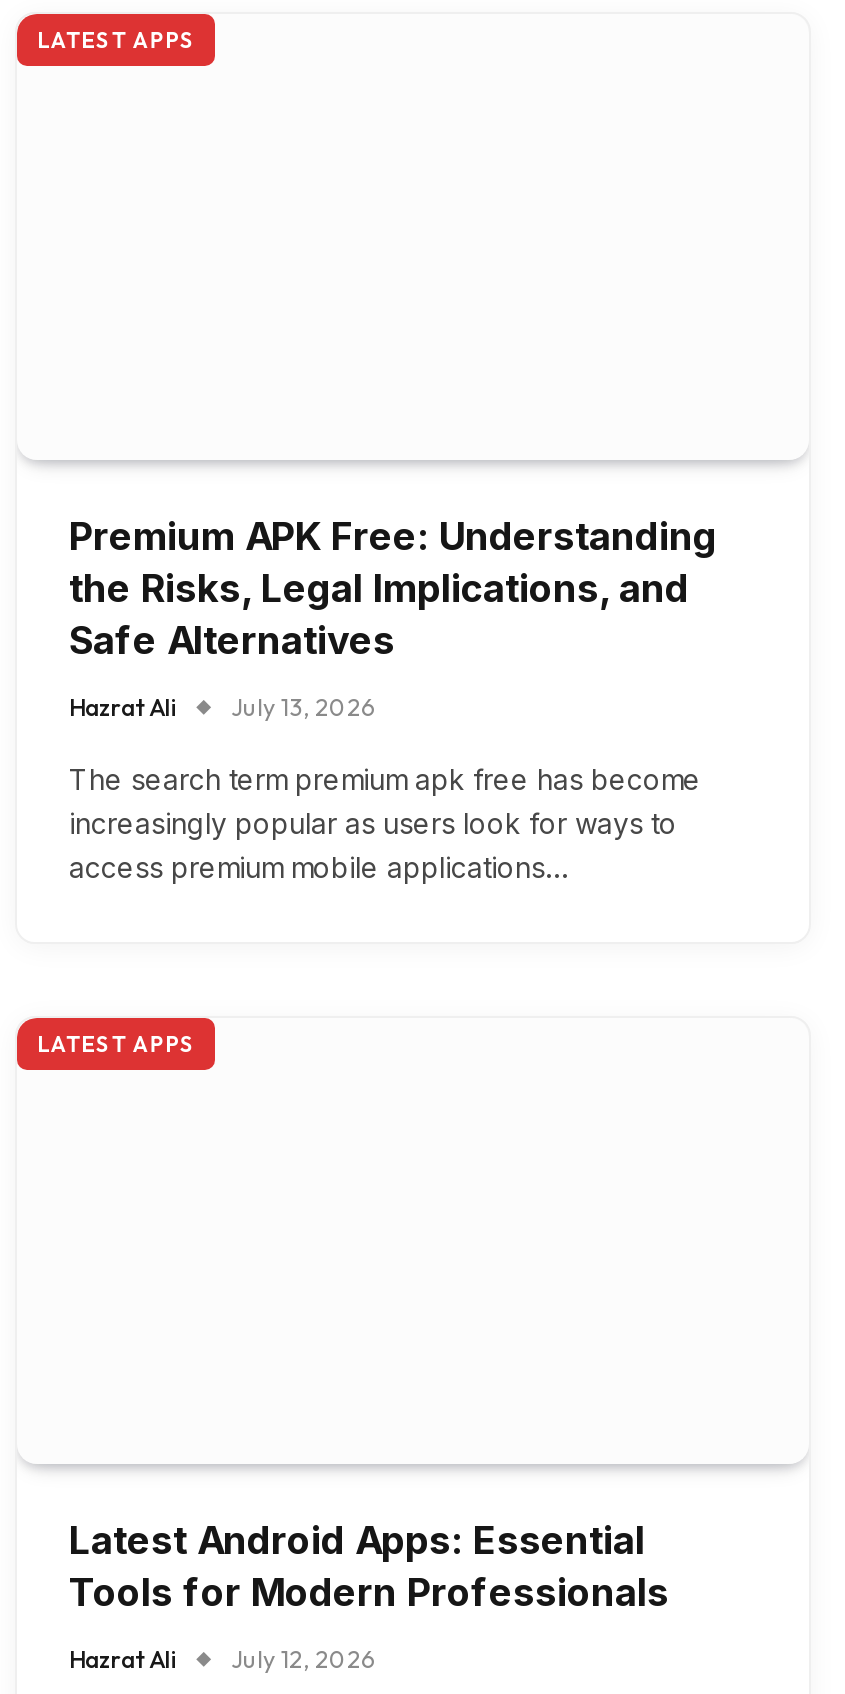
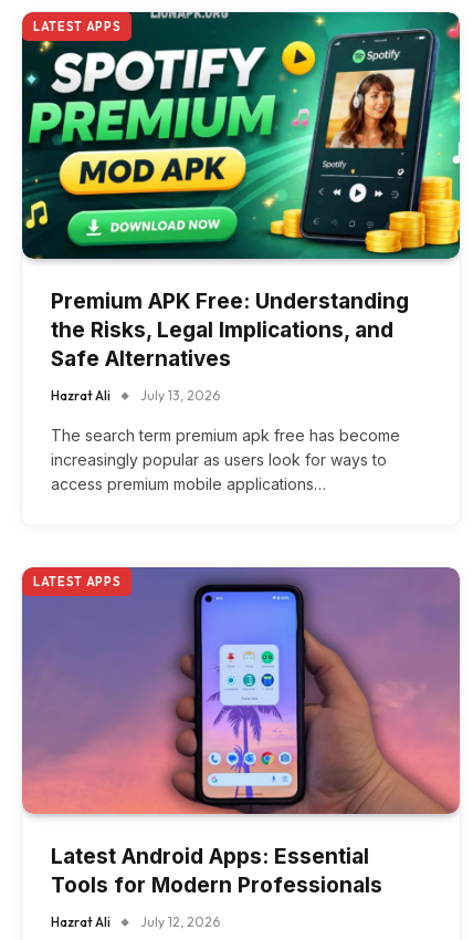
+ [image]

+ [image]
